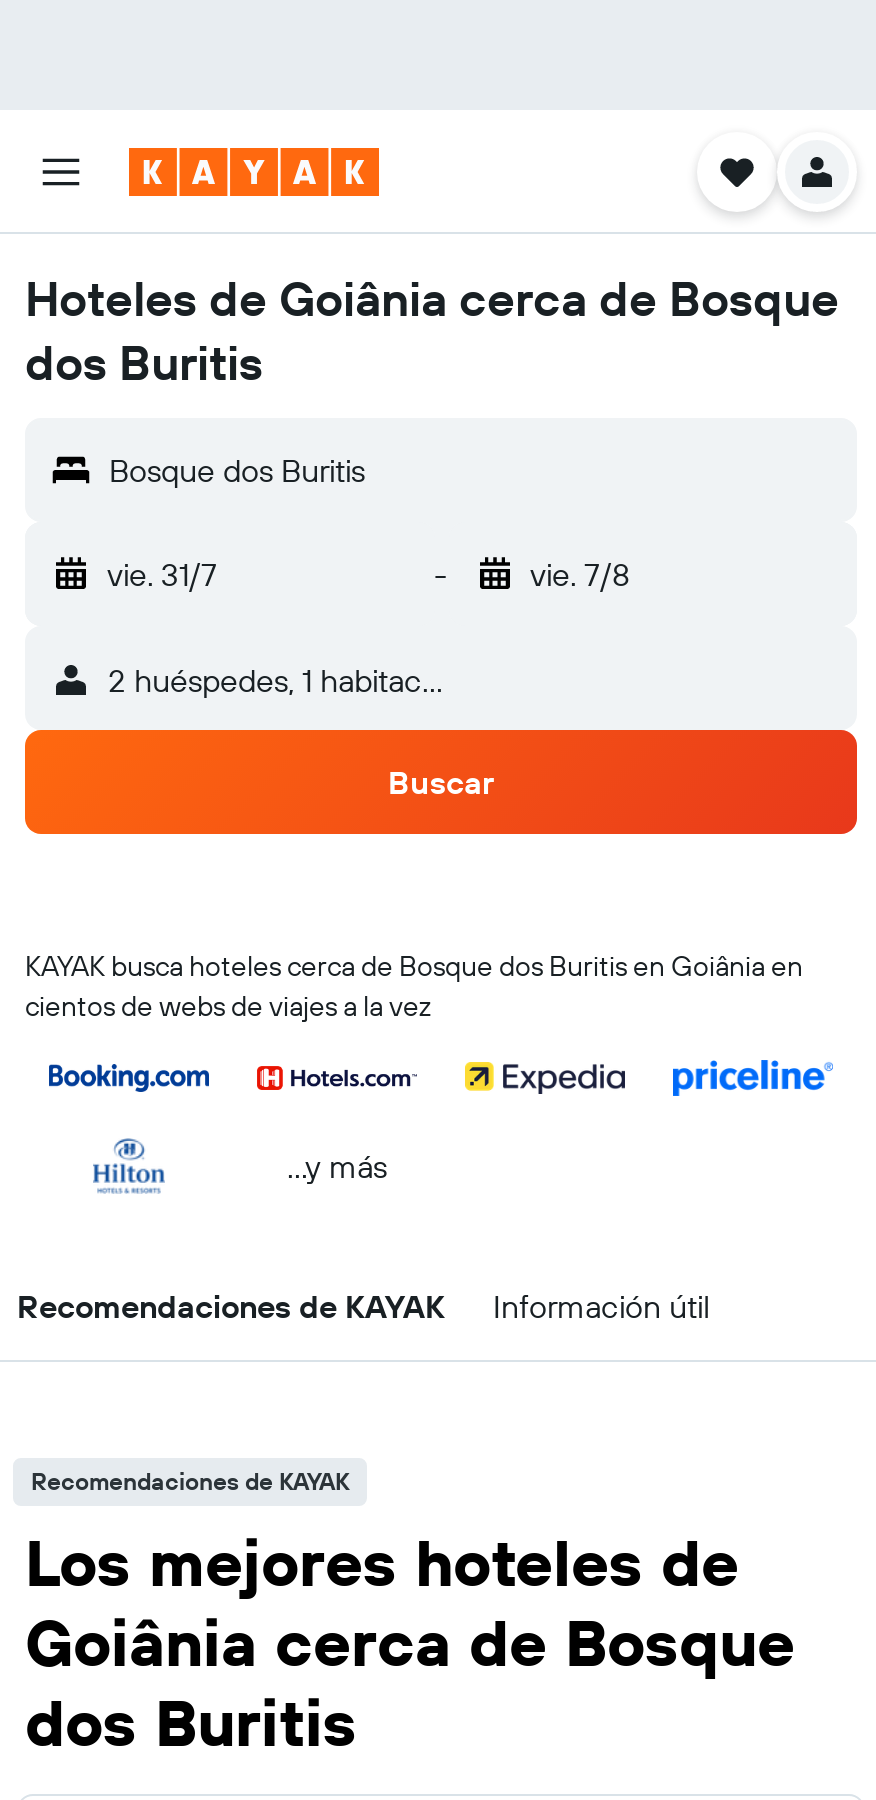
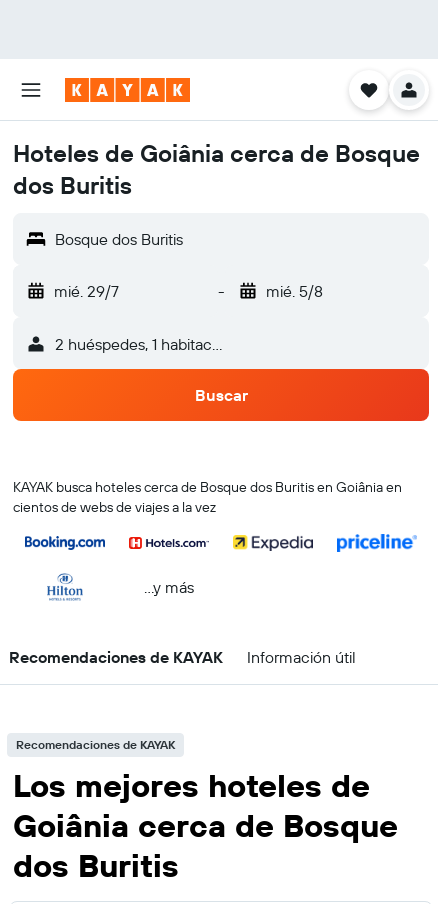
- vie. 31/7
+ mié. 29/7

- vie. 7/8
+ mié. 5/8
